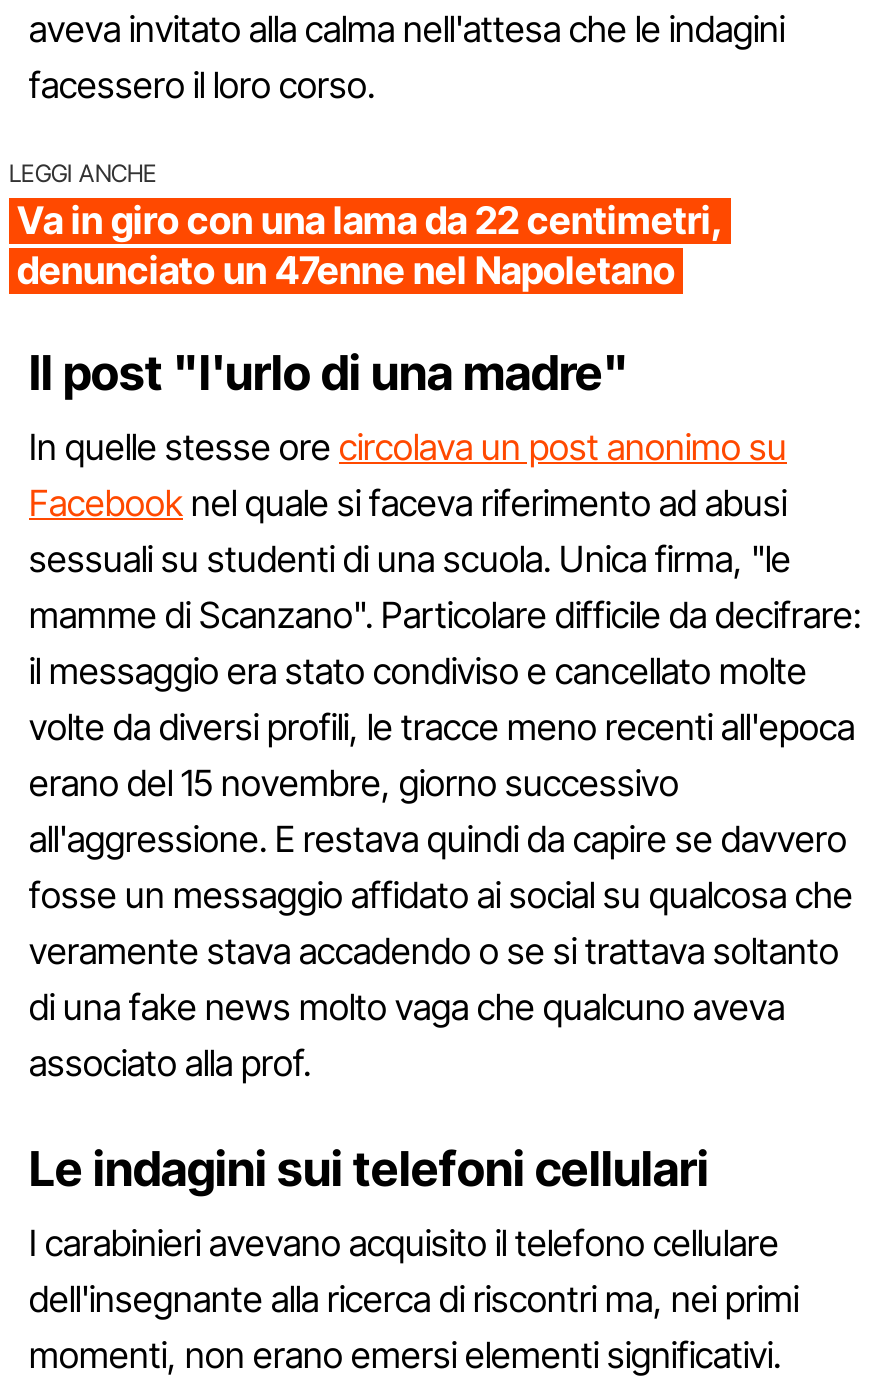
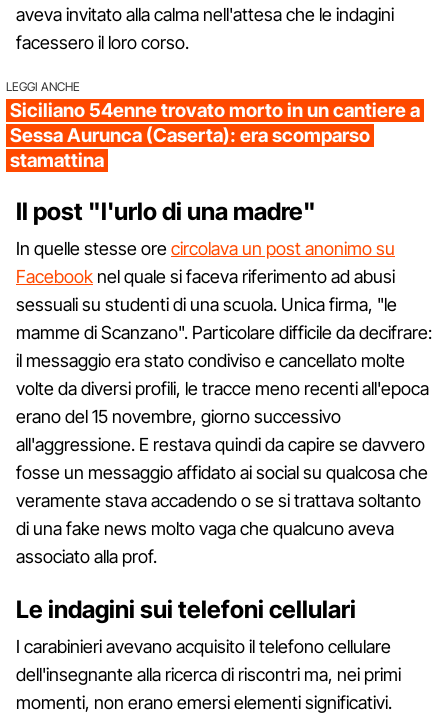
- Va in giro con una lama da 22 centimetri,
- denunciato un 47enne nel Napoletano
+ Siciliano 54enne trovato morto in un cantiere a
+ Sessa Aurunca (Caserta): era scomparso
+ stamattina
